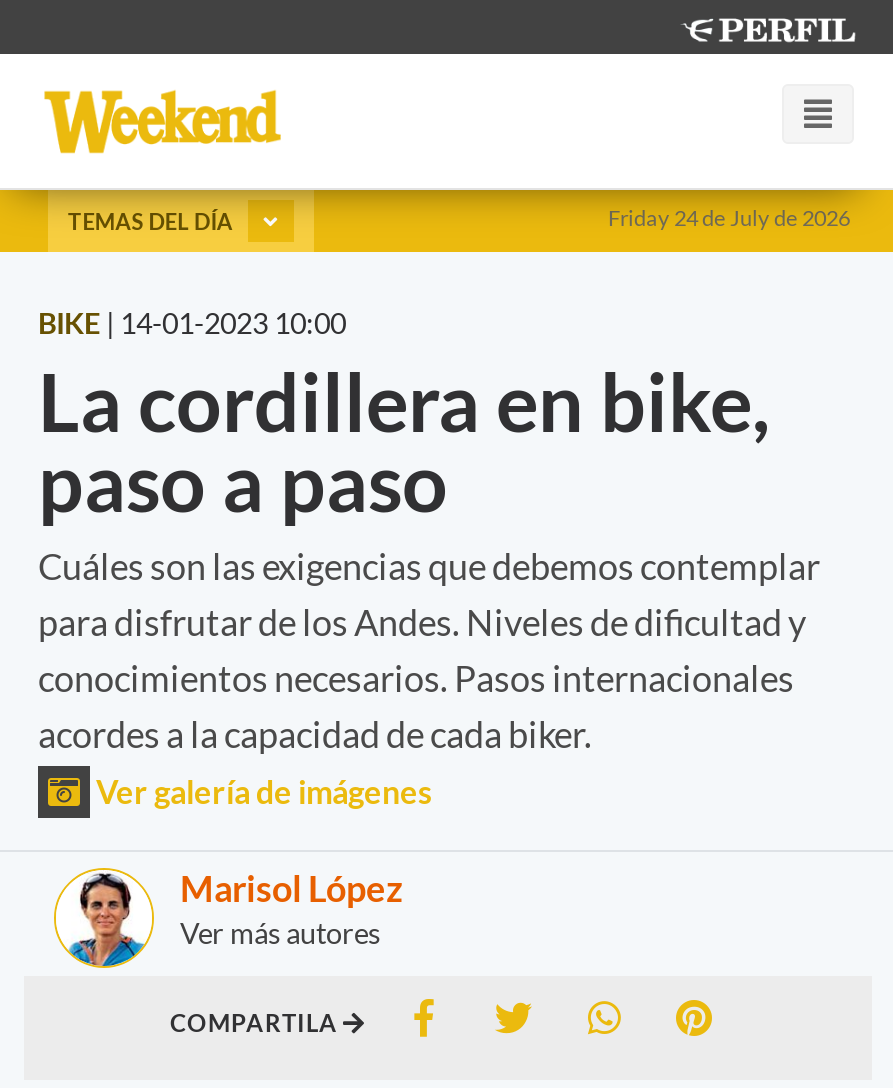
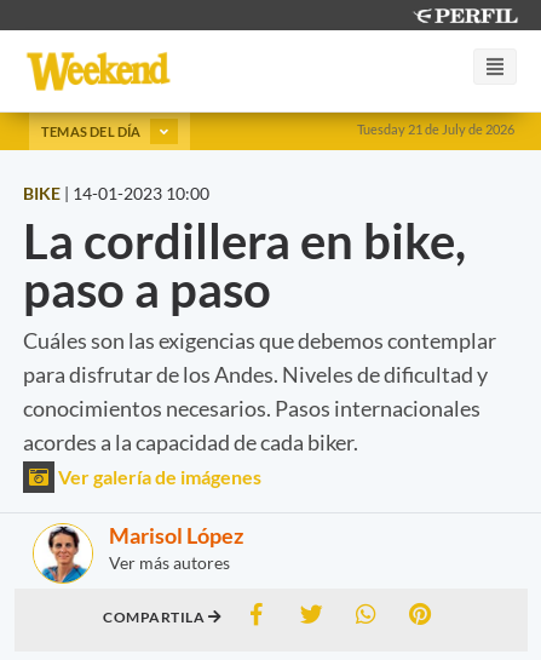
- Friday 24 de July de 2026
+ Tuesday 21 de July de 2026
